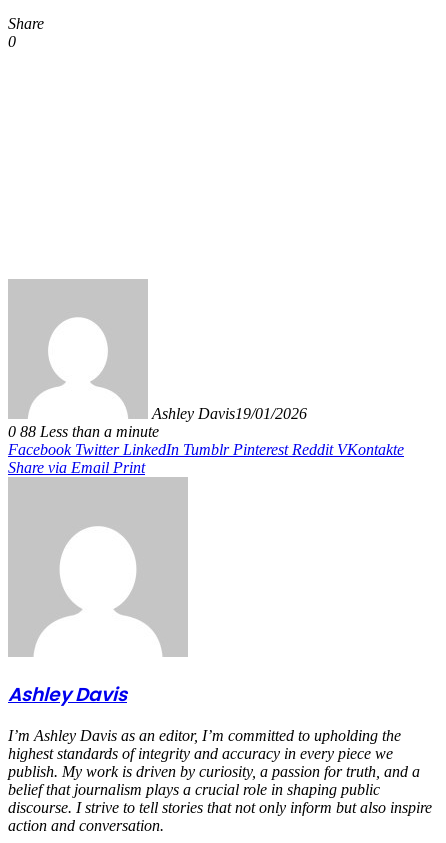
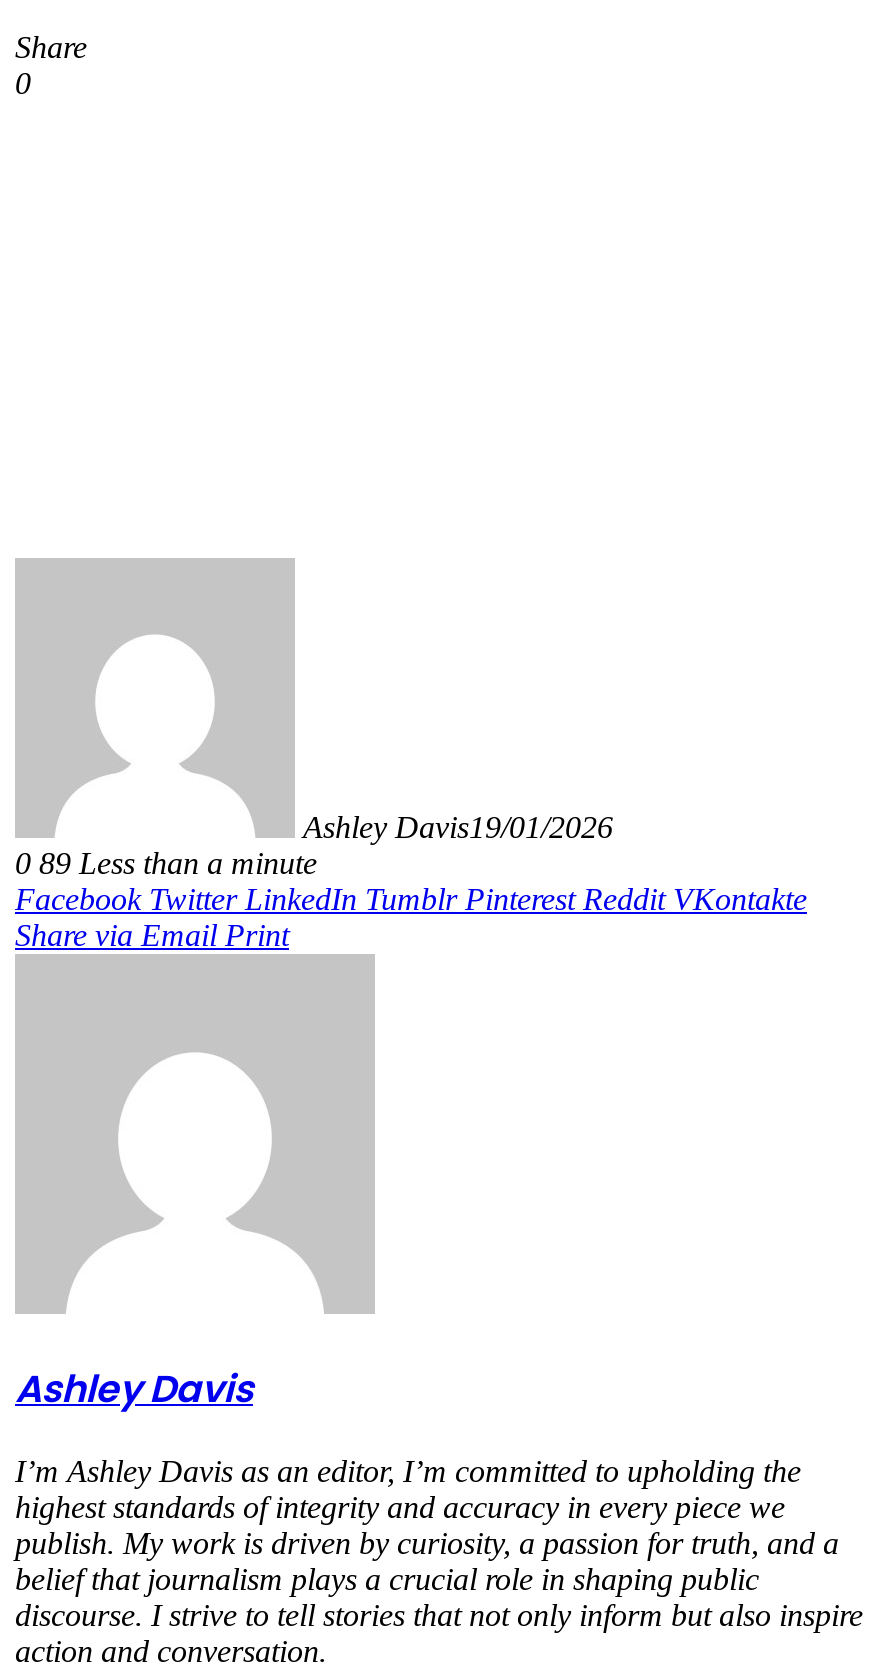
- 0 88 Less than a minute
+ 0 89 Less than a minute
